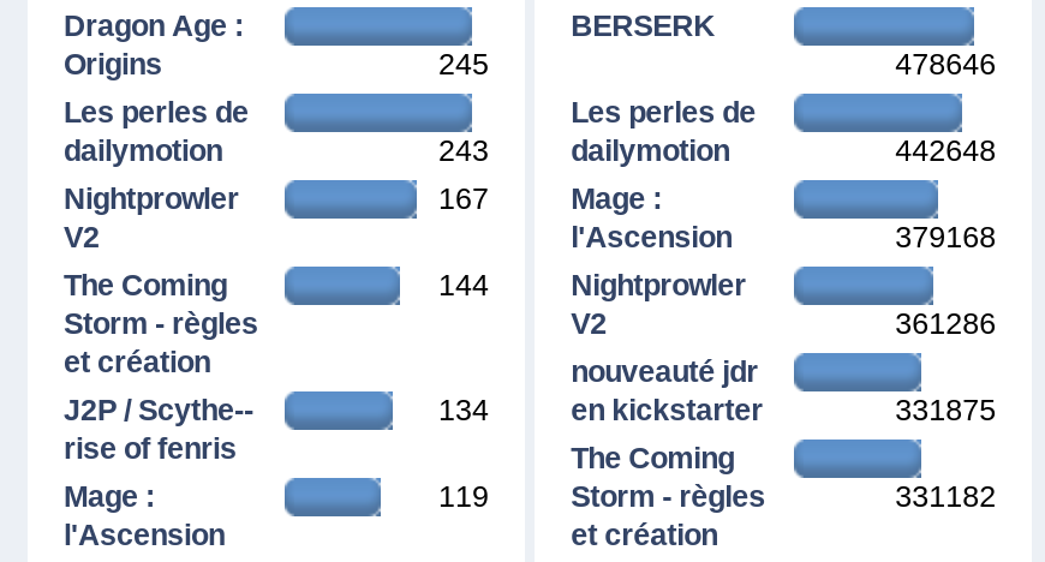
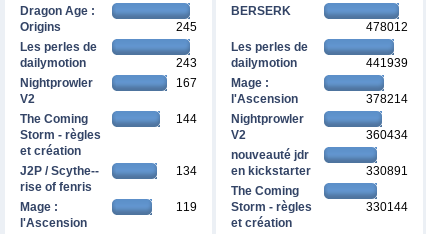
- 478646
+ 478012

- 442648
+ 441939

- 379168
+ 378214

- 361286
+ 360434

- 331875
+ 330891

- 331182
+ 330144
